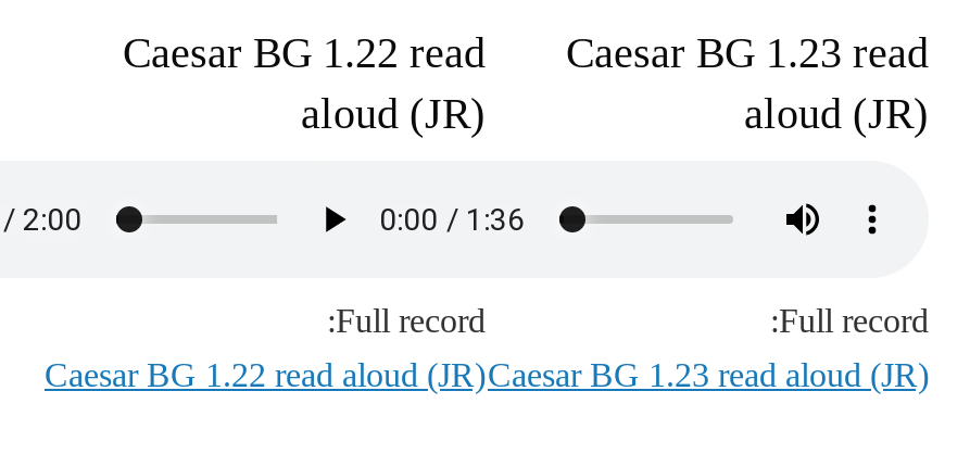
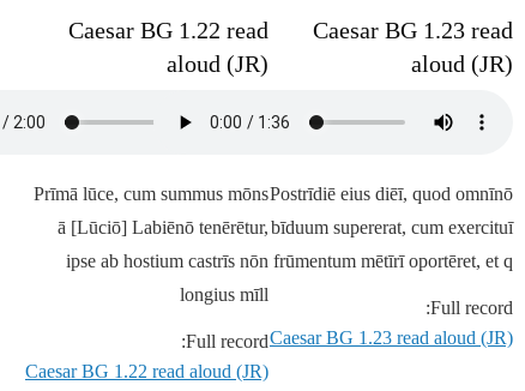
+ Prīmā lūce, cum summus mōns
+ ā [Lūciō] Labiēnō tenērētur,
+ ipse ab hostium castrīs nōn
+ longius mīll

+ Postrīdiē eius diēī, quod omnīnō
+ bīduum supererat, cum exercituī
+ frūmentum mētīrī oportēret, et q
